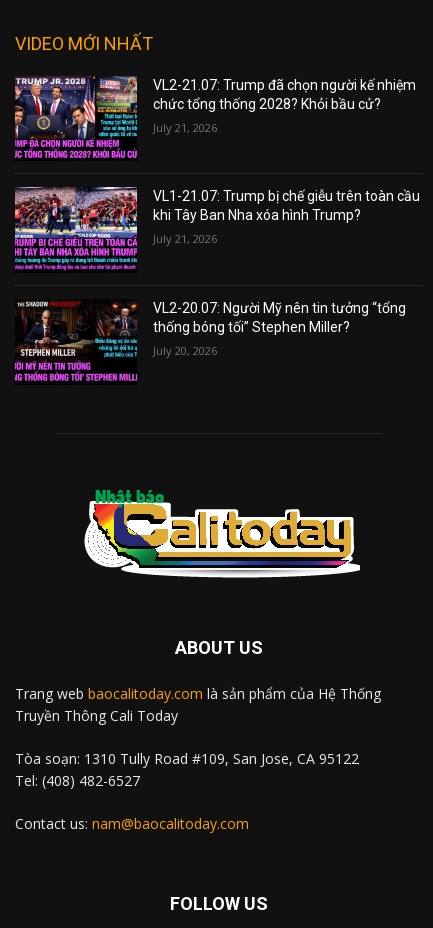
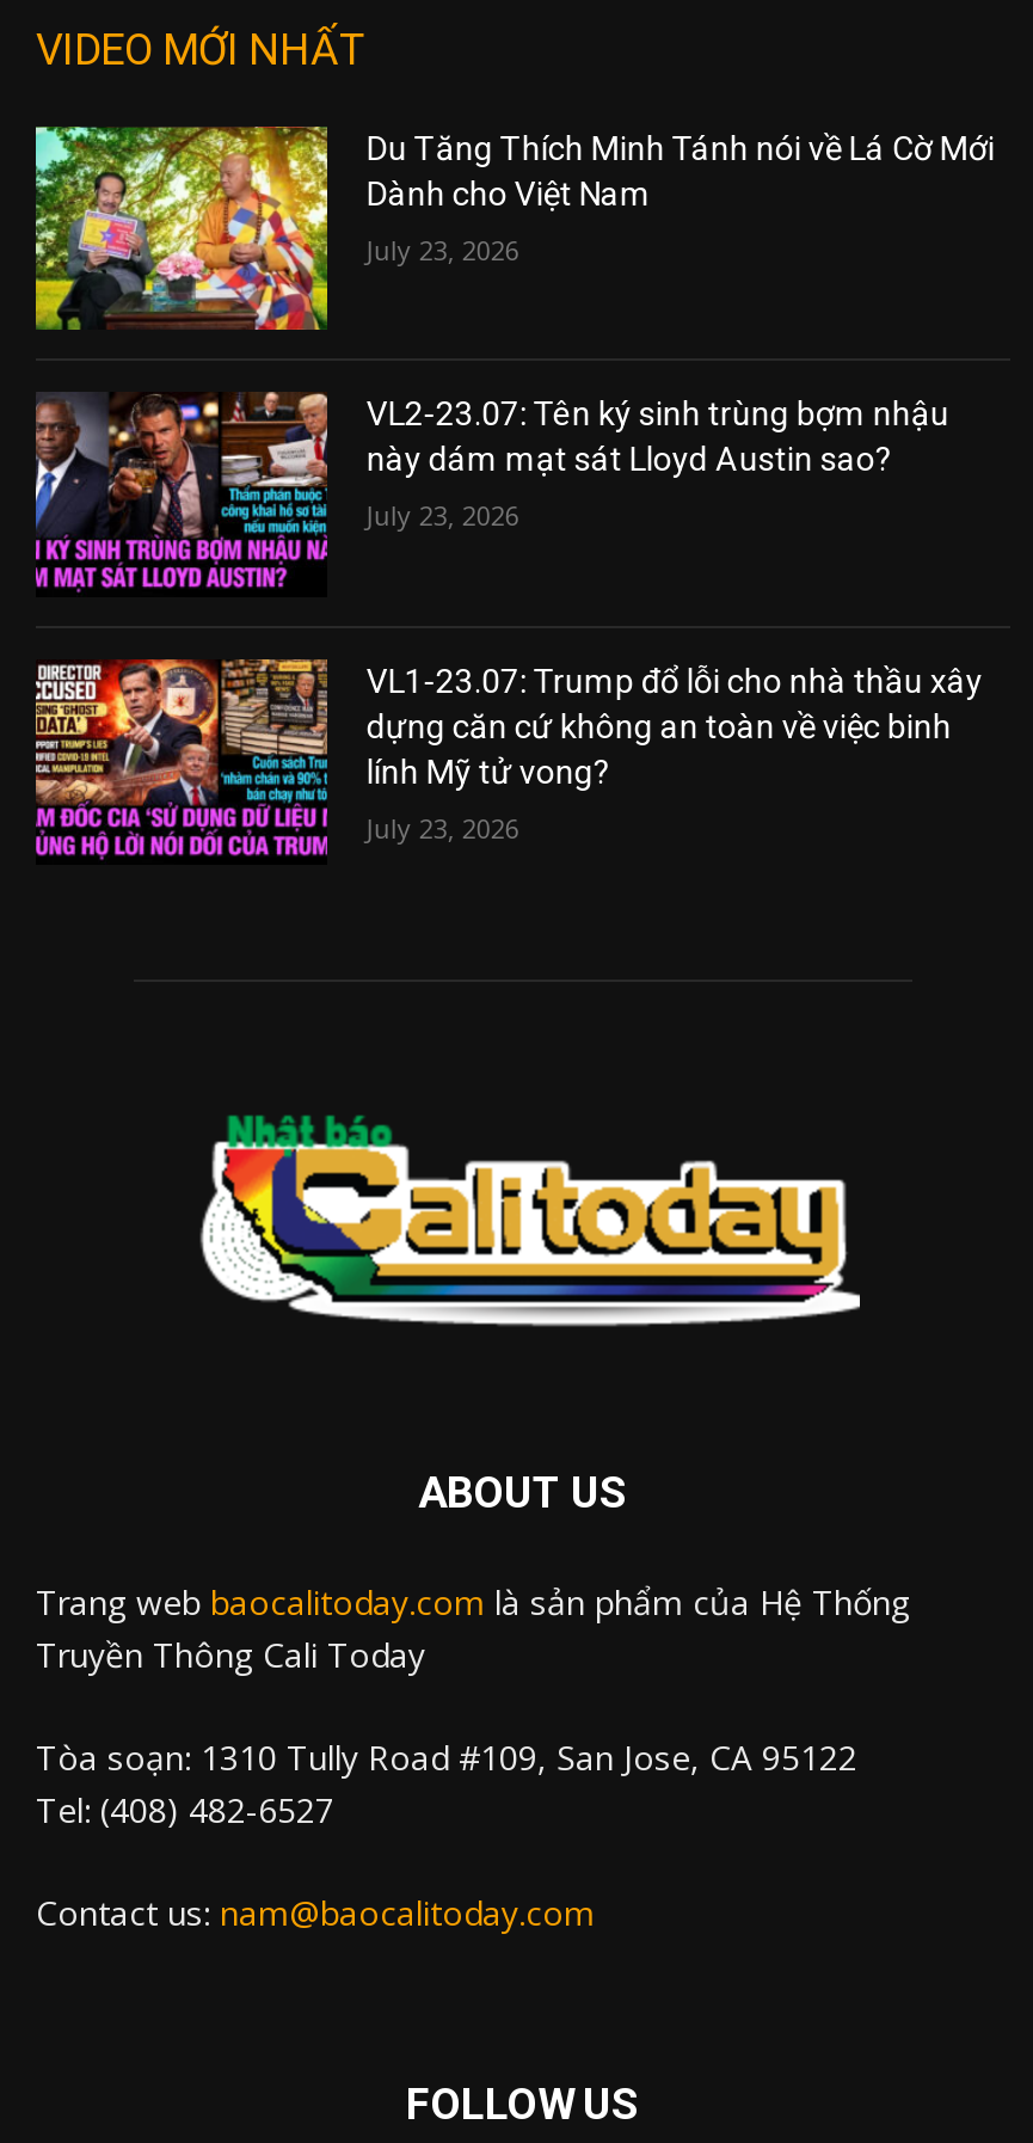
- [image]
- VL2-21.07: Trump đã chọn người kế nhiệm
- chức tổng thống 2028? Khỏi bầu cử?
+ [image]
+ Du Tăng Thích Minh Tánh nói về Lá Cờ Mới
+ Dành cho Việt Nam

- July 21, 2026
+ July 23, 2026

- [image]
- VL1-21.07: Trump bị chế giễu trên toàn cầu
- khi Tây Ban Nha xóa hình Trump?
+ [image]
+ VL2-23.07: Tên ký sinh trùng bợm nhậu
+ này dám mạt sát Lloyd Austin sao?

- July 21, 2026
+ July 23, 2026

- [image]
- VL2-20.07: Người Mỹ nên tin tưởng “tổng
- thống bóng tối” Stephen Miller?
+ [image]
+ VL1-23.07: Trump đổ lỗi cho nhà thầu xây
+ dựng căn cứ không an toàn về việc binh
+ lính Mỹ tử vong?

- July 20, 2026
+ July 23, 2026
